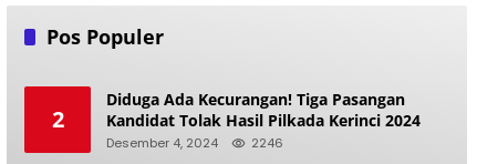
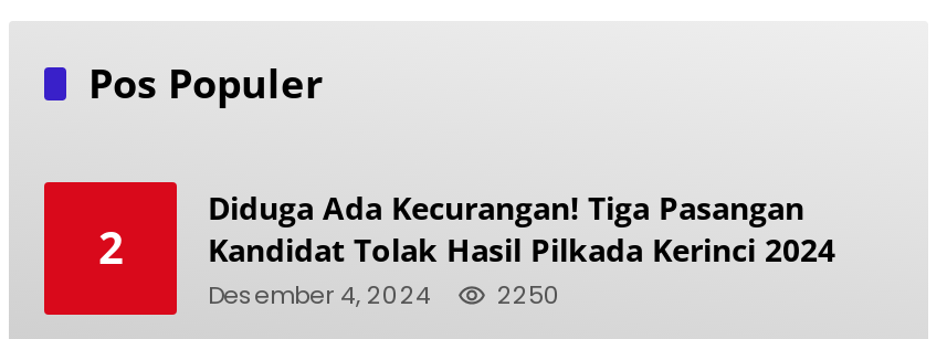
- Desember 4, 2024 2246
+ Desember 4, 2024 2250
